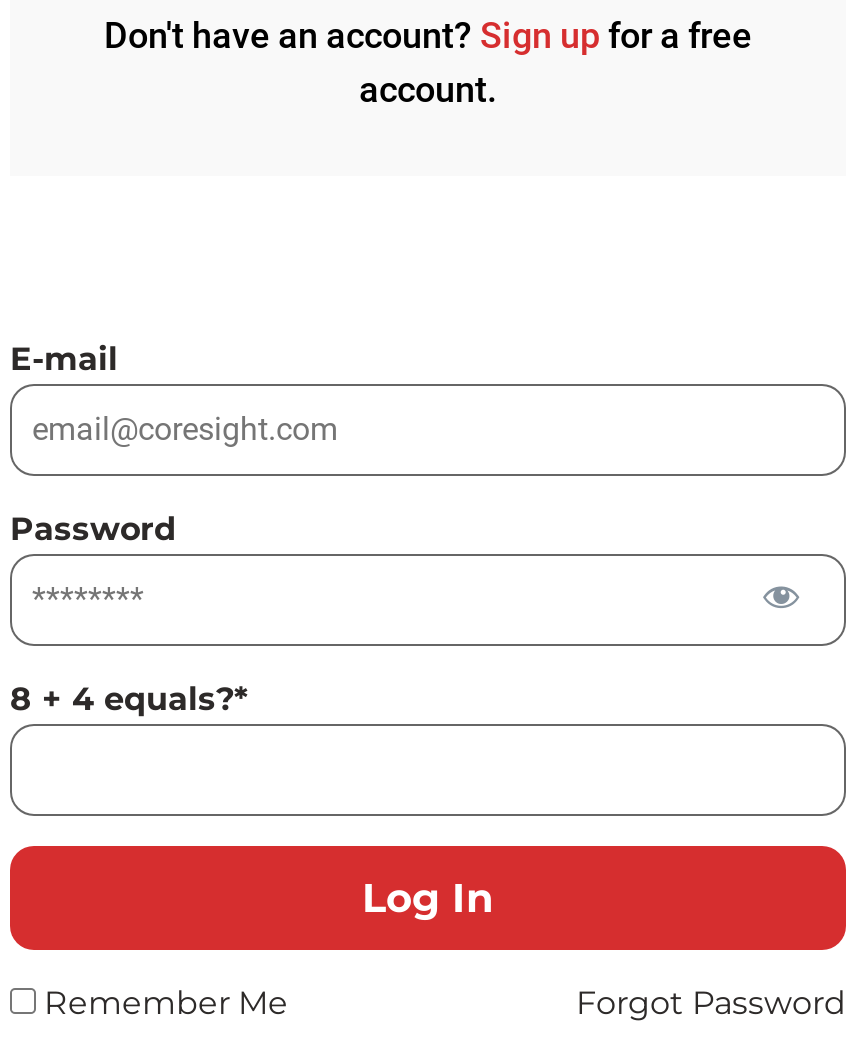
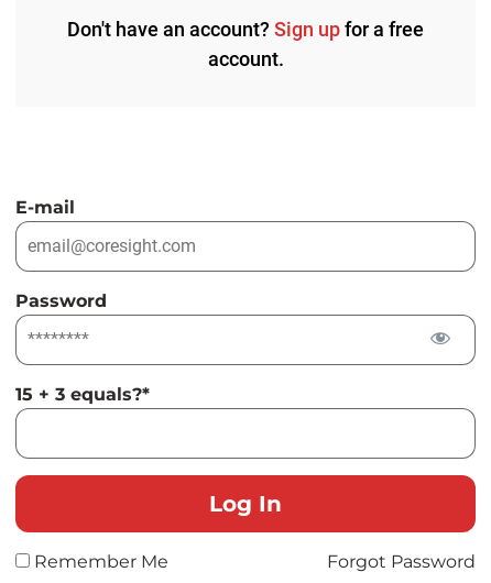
- 8 + 4 equals?*
+ 15 + 3 equals?*
